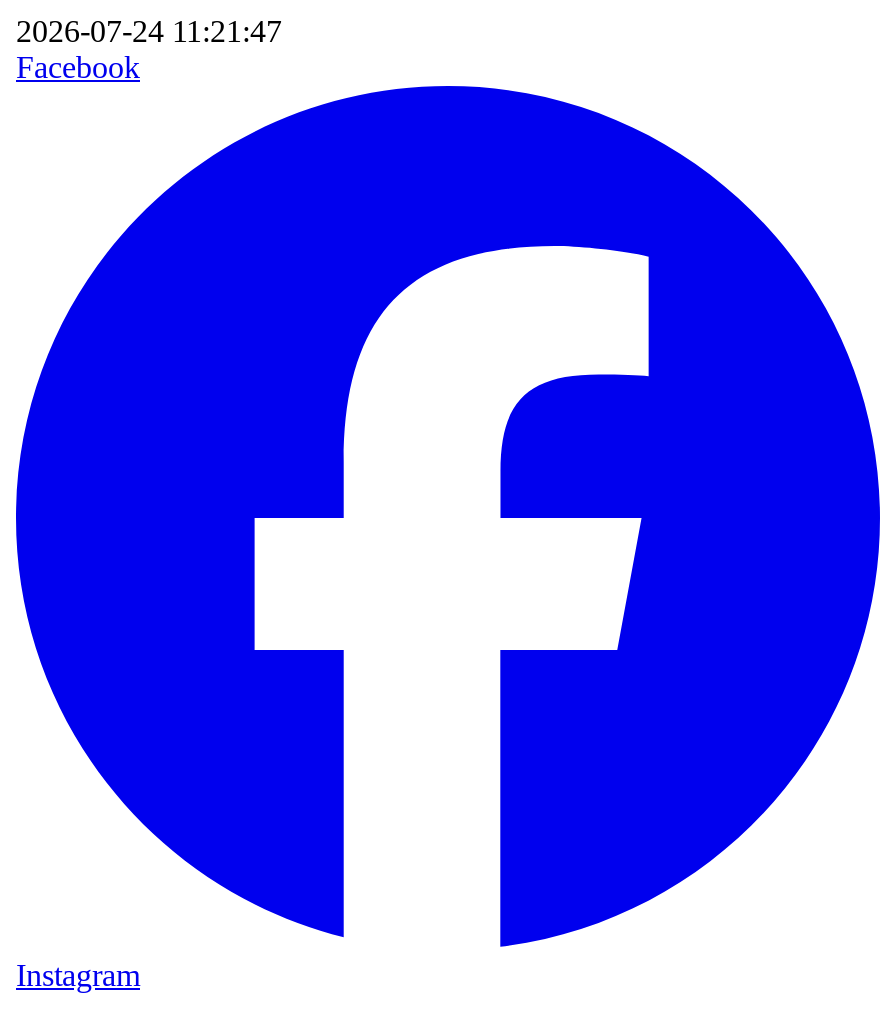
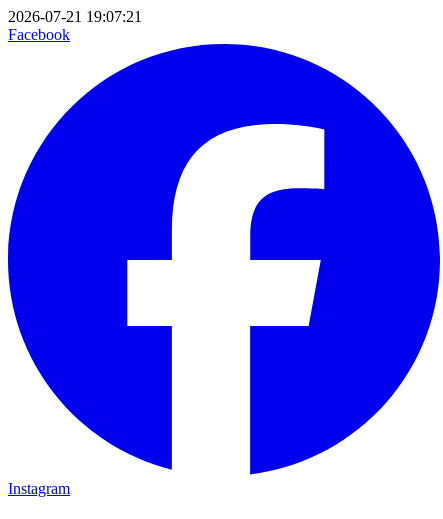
- 2026-07-24 11:21:47
+ 2026-07-21 19:07:21
